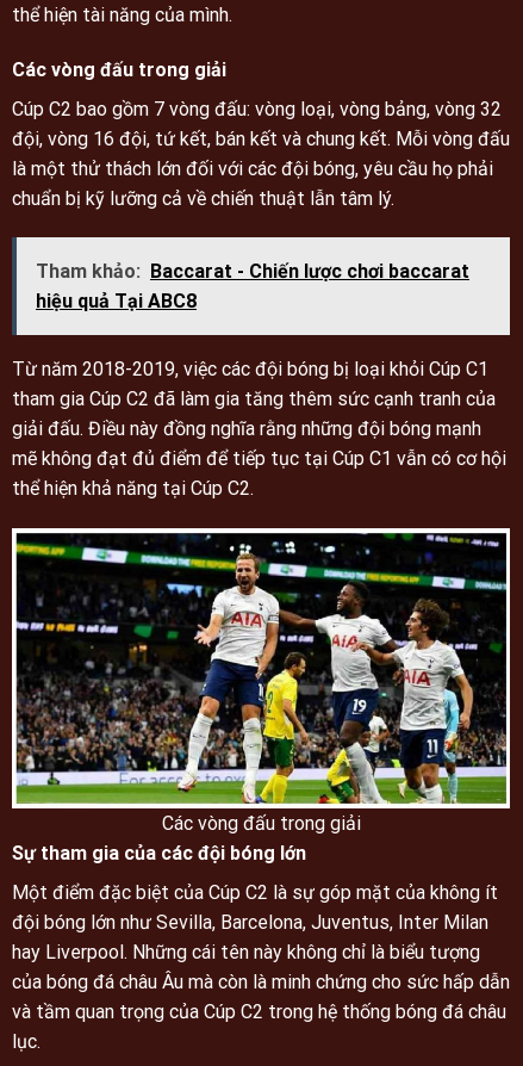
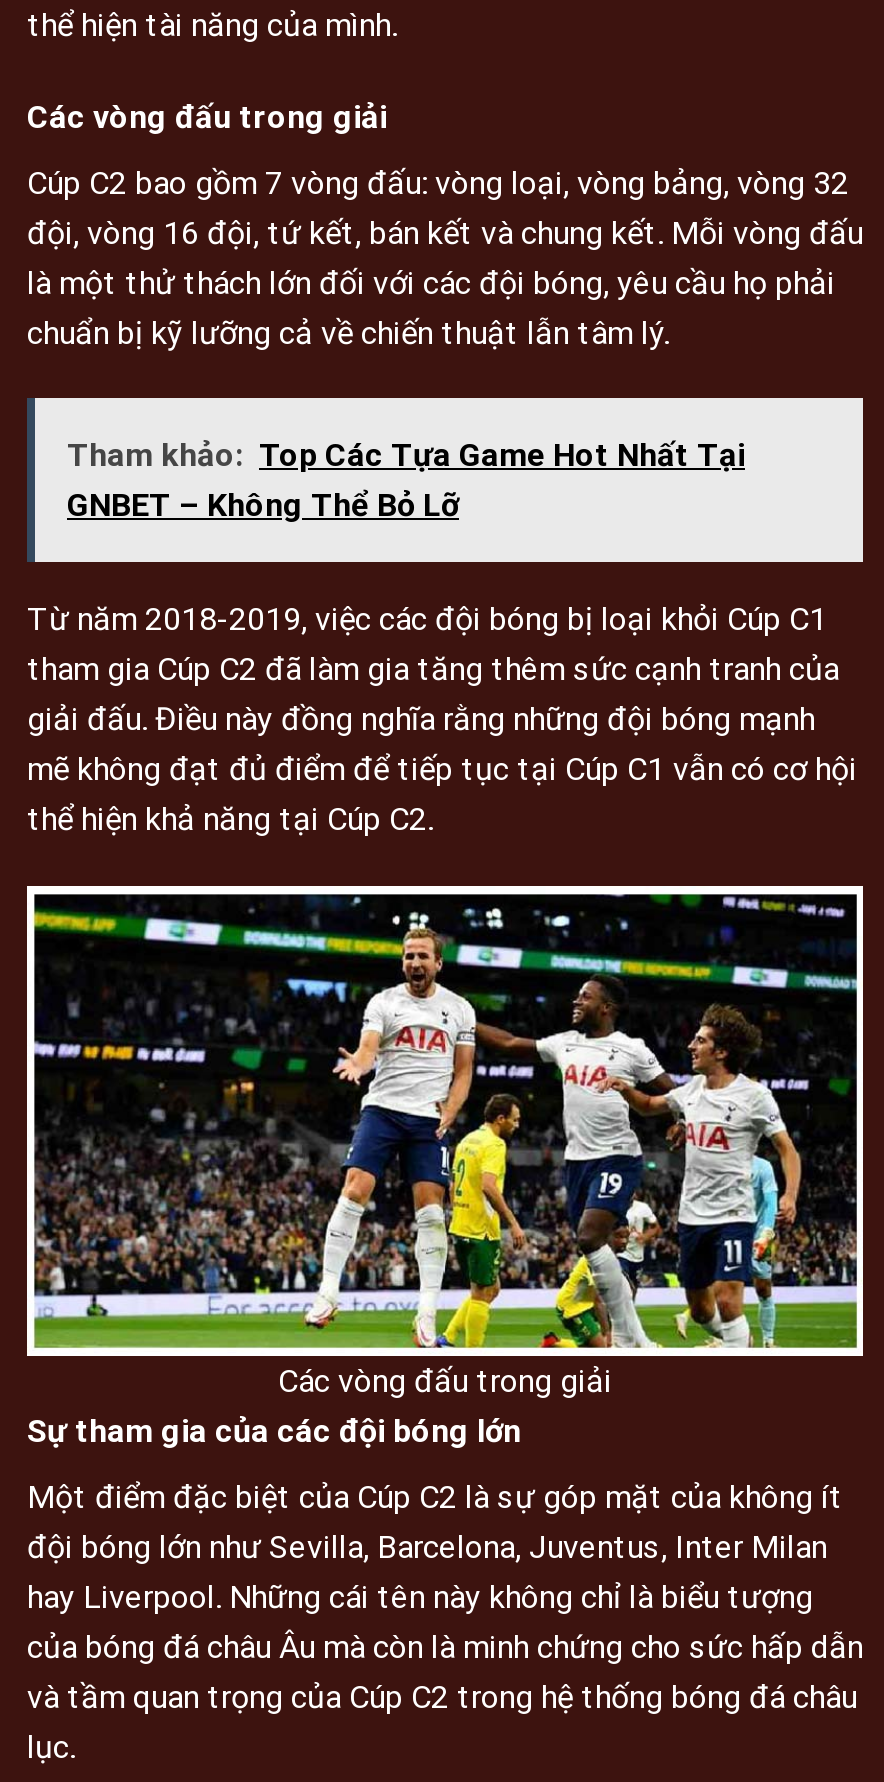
- Tham khảo: Baccarat - Chiến lược chơi baccarat
- hiệu quả Tại ABC8
+ Tham khảo: Top Các Tựa Game Hot Nhất Tại
+ GNBET – Không Thể Bỏ Lỡ
